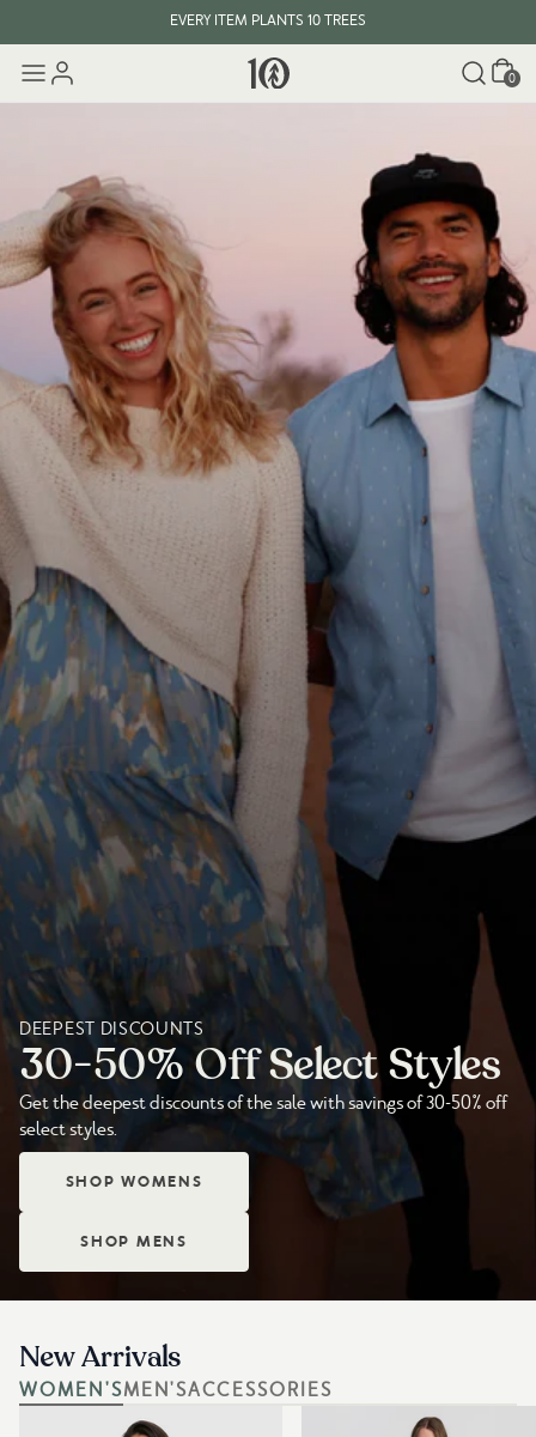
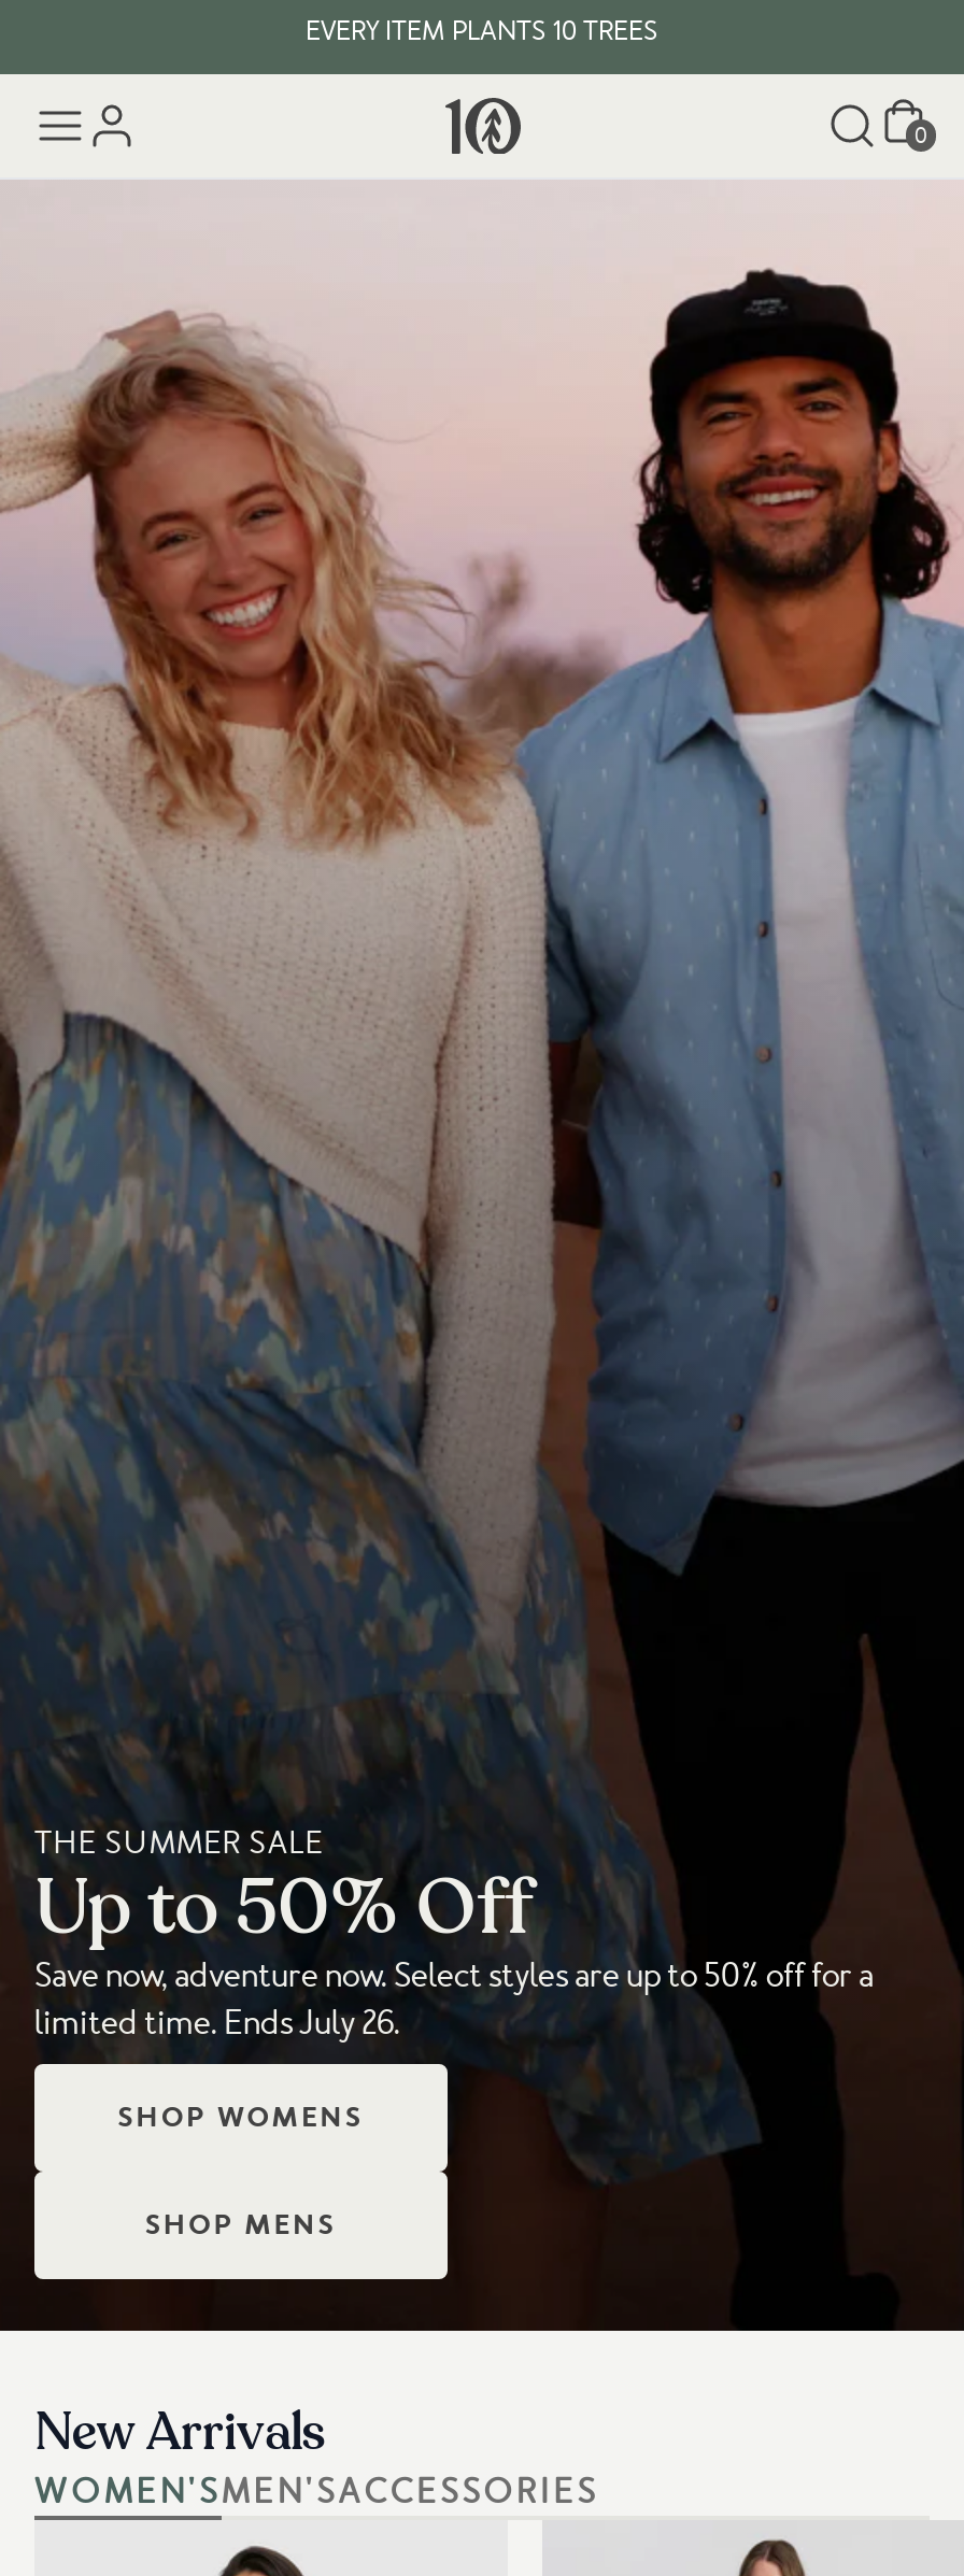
- DEEPEST DISCOUNTS
- 30-50% Off Select Styles
- Get the deepest discounts of the sale with savings of 30-50% off
- select styles.
+ THE SUMMER SALE
+ Up to 50% Off
+ Save now, adventure now. Select styles are up to 50% off for a
+ limited time. Ends July 26.
